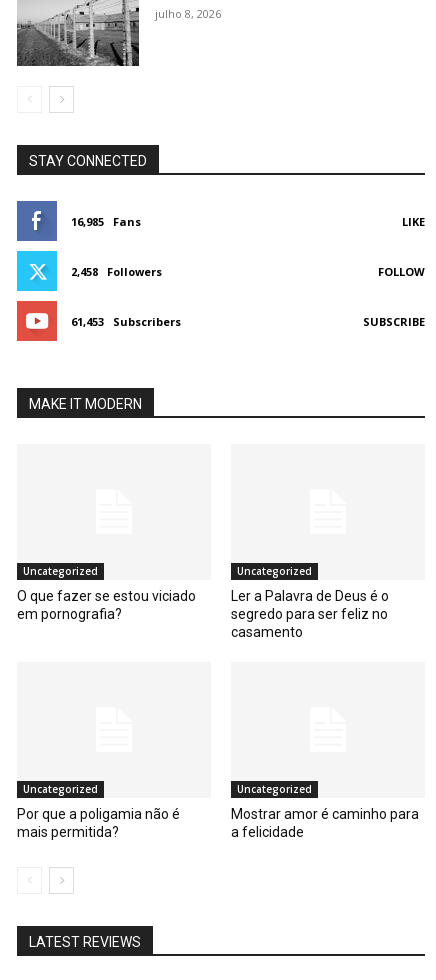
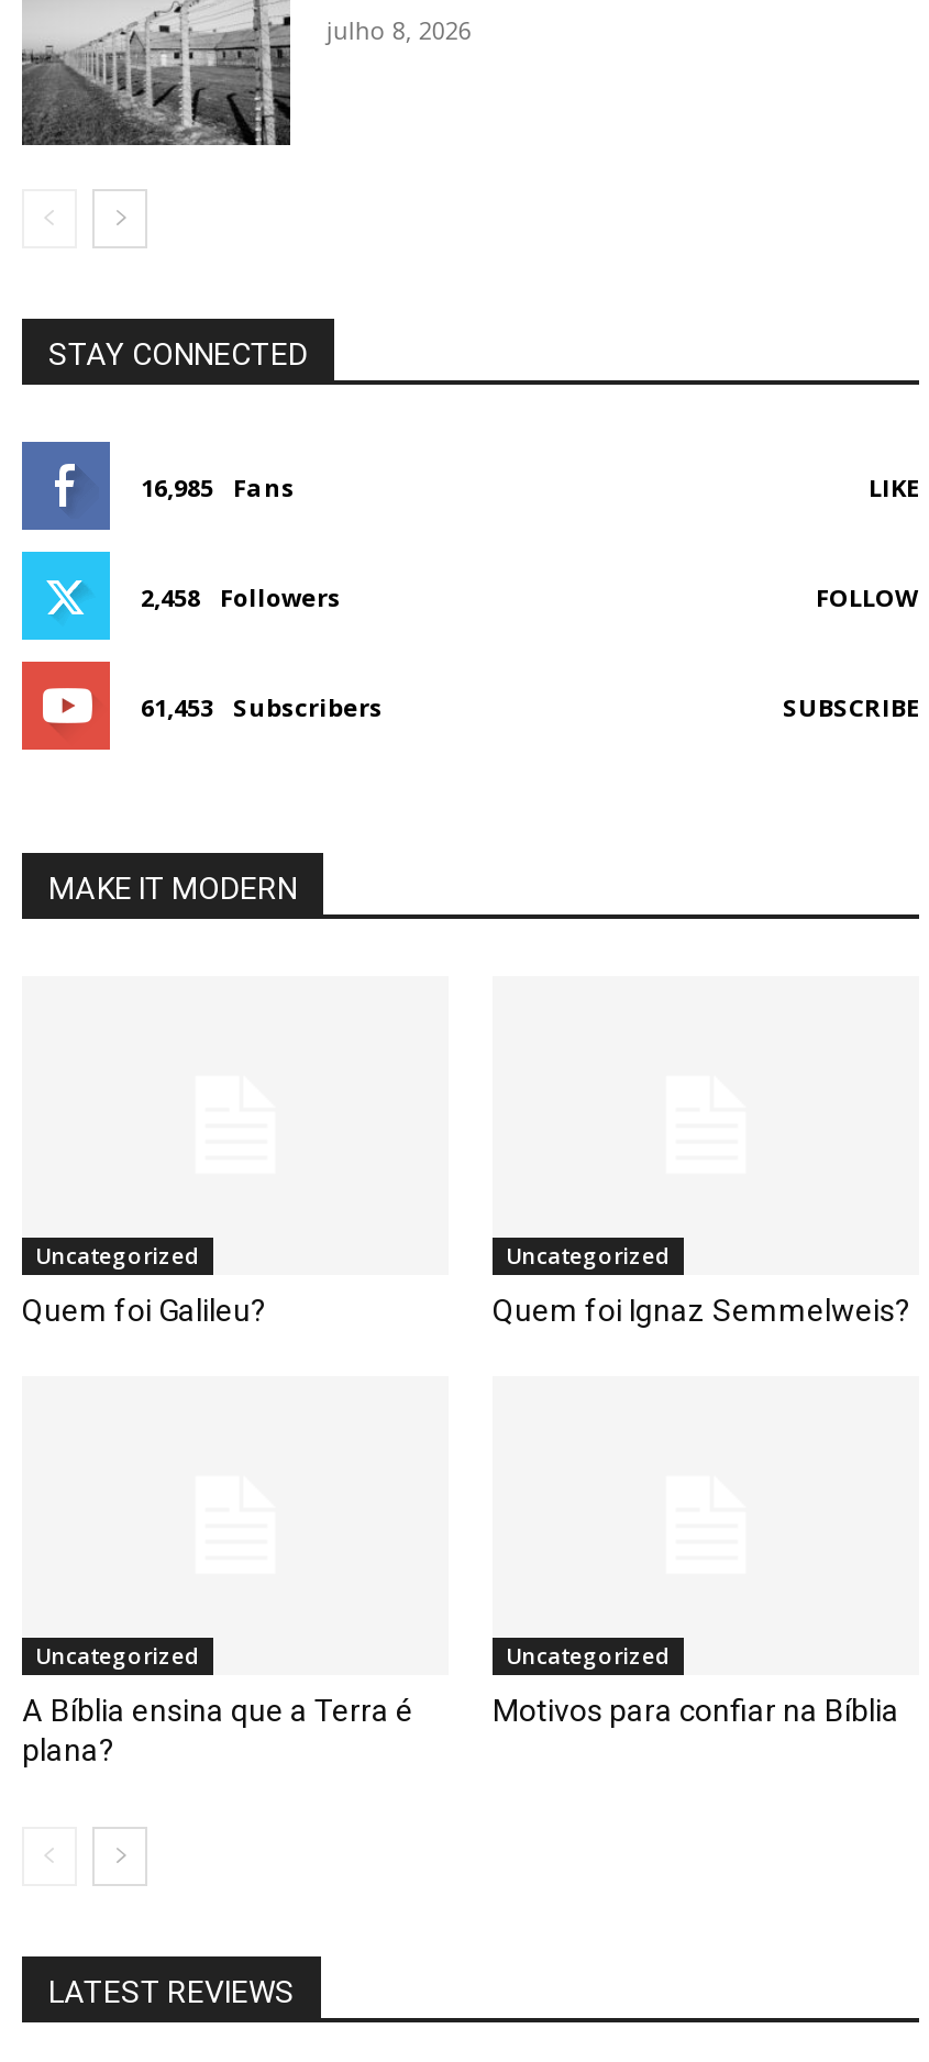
- O que fazer se estou viciado
- em pornografia?
+ Quem foi Galileu?

- Ler a Palavra de Deus é o
- segredo para ser feliz no
- casamento
+ Quem foi Ignaz Semmelweis?

- Por que a poligamia não é
- mais permitida?
+ A Bíblia ensina que a Terra é
+ plana?

- Mostrar amor é caminho para
- a felicidade
+ Motivos para confiar na Bíblia
